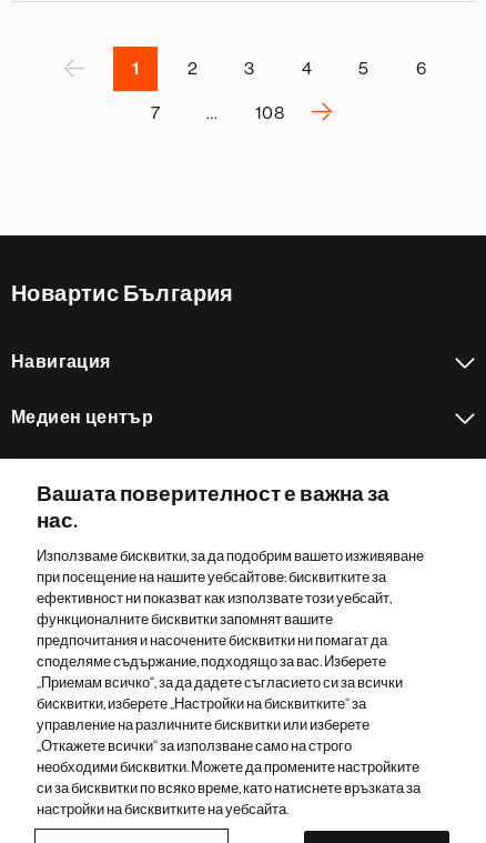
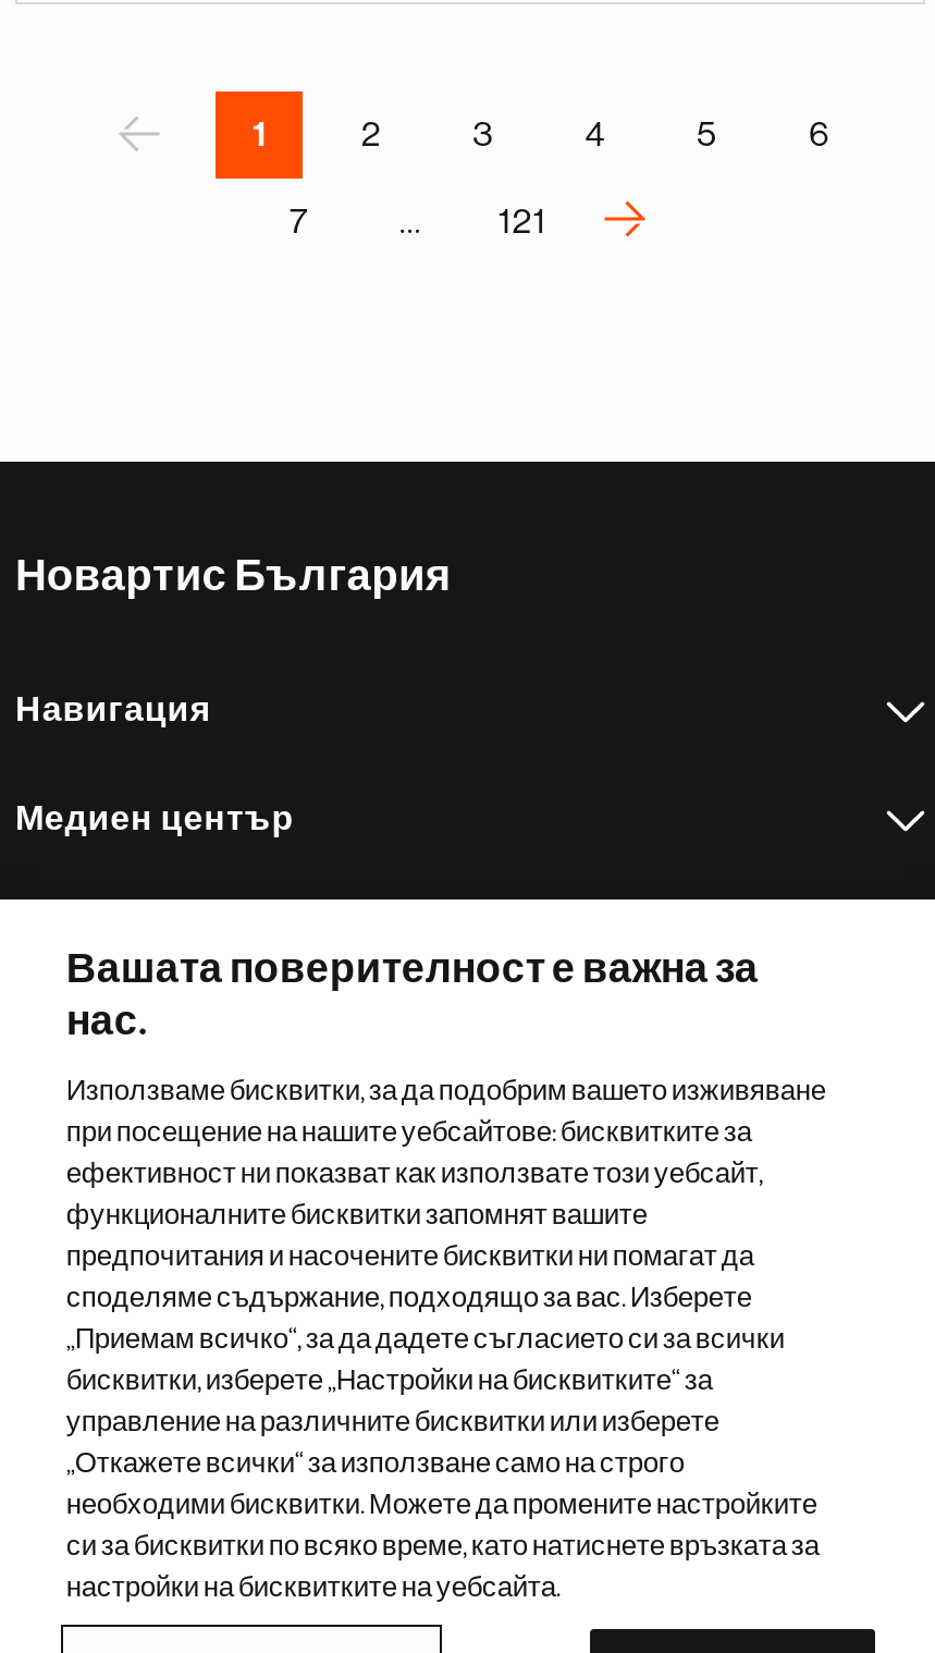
- 108
+ 121
